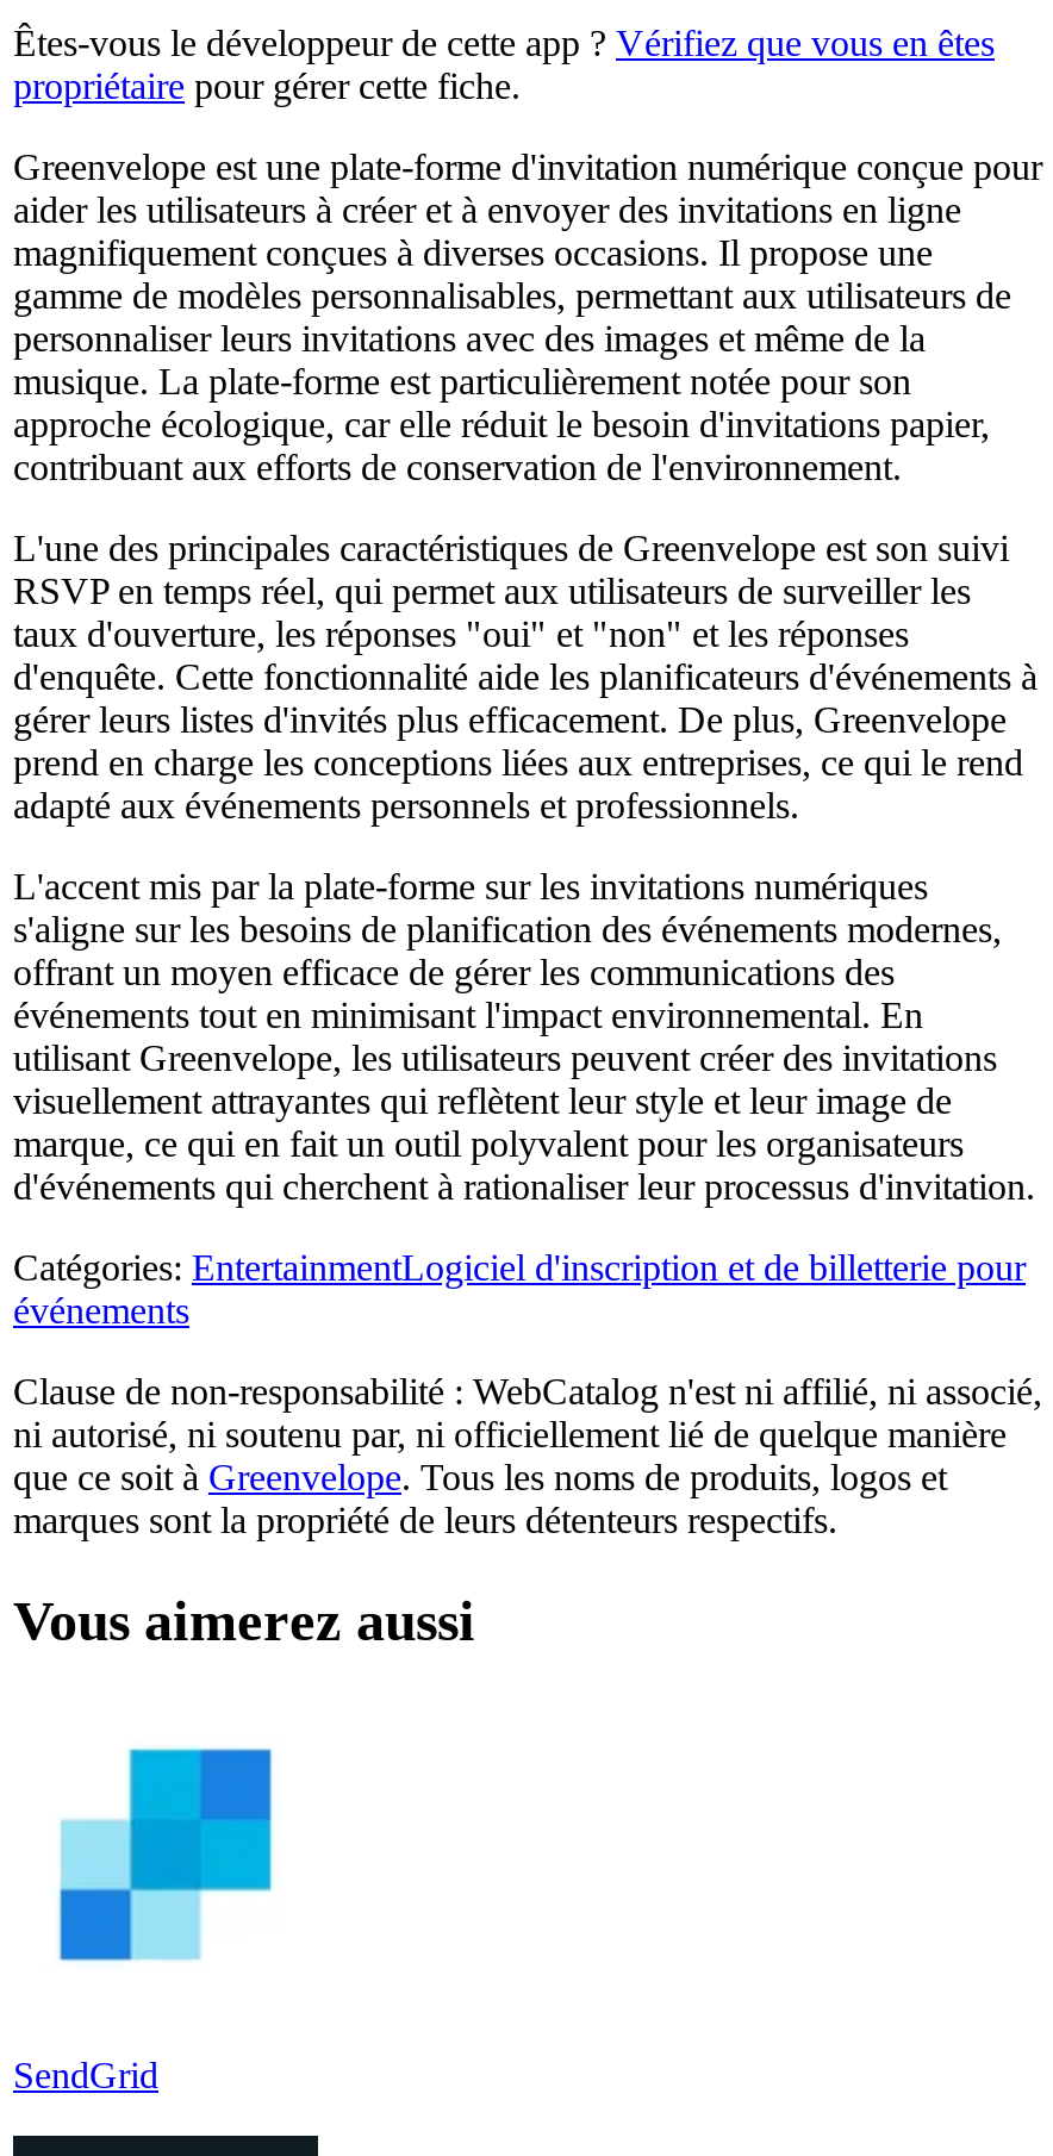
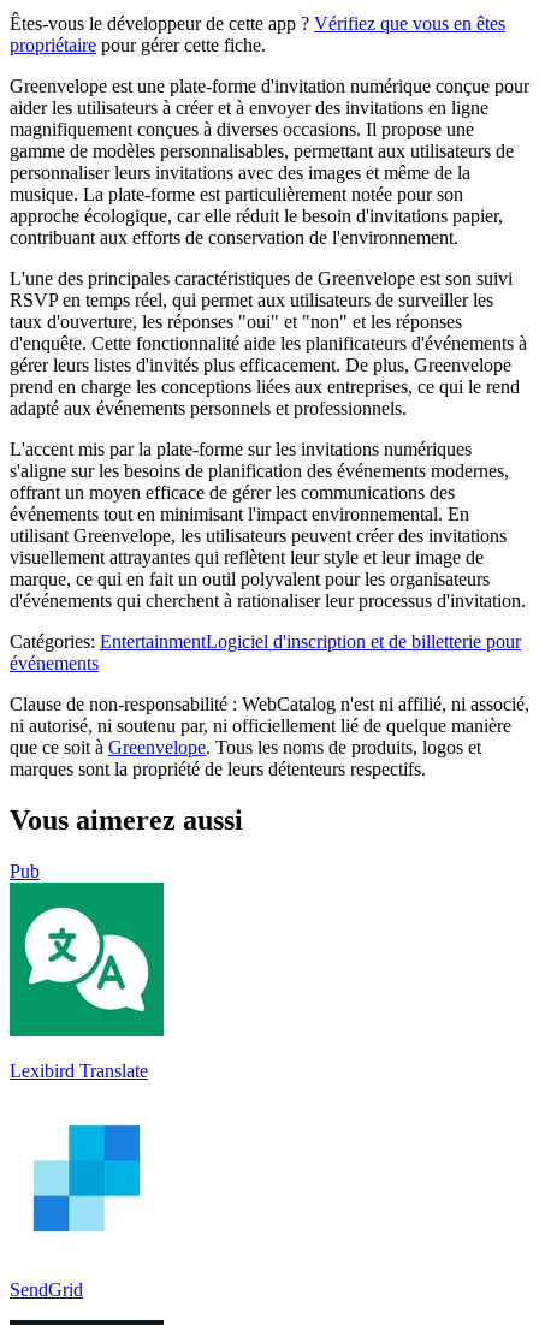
+ [image]
+ Lexibird Translate

+ Pub
